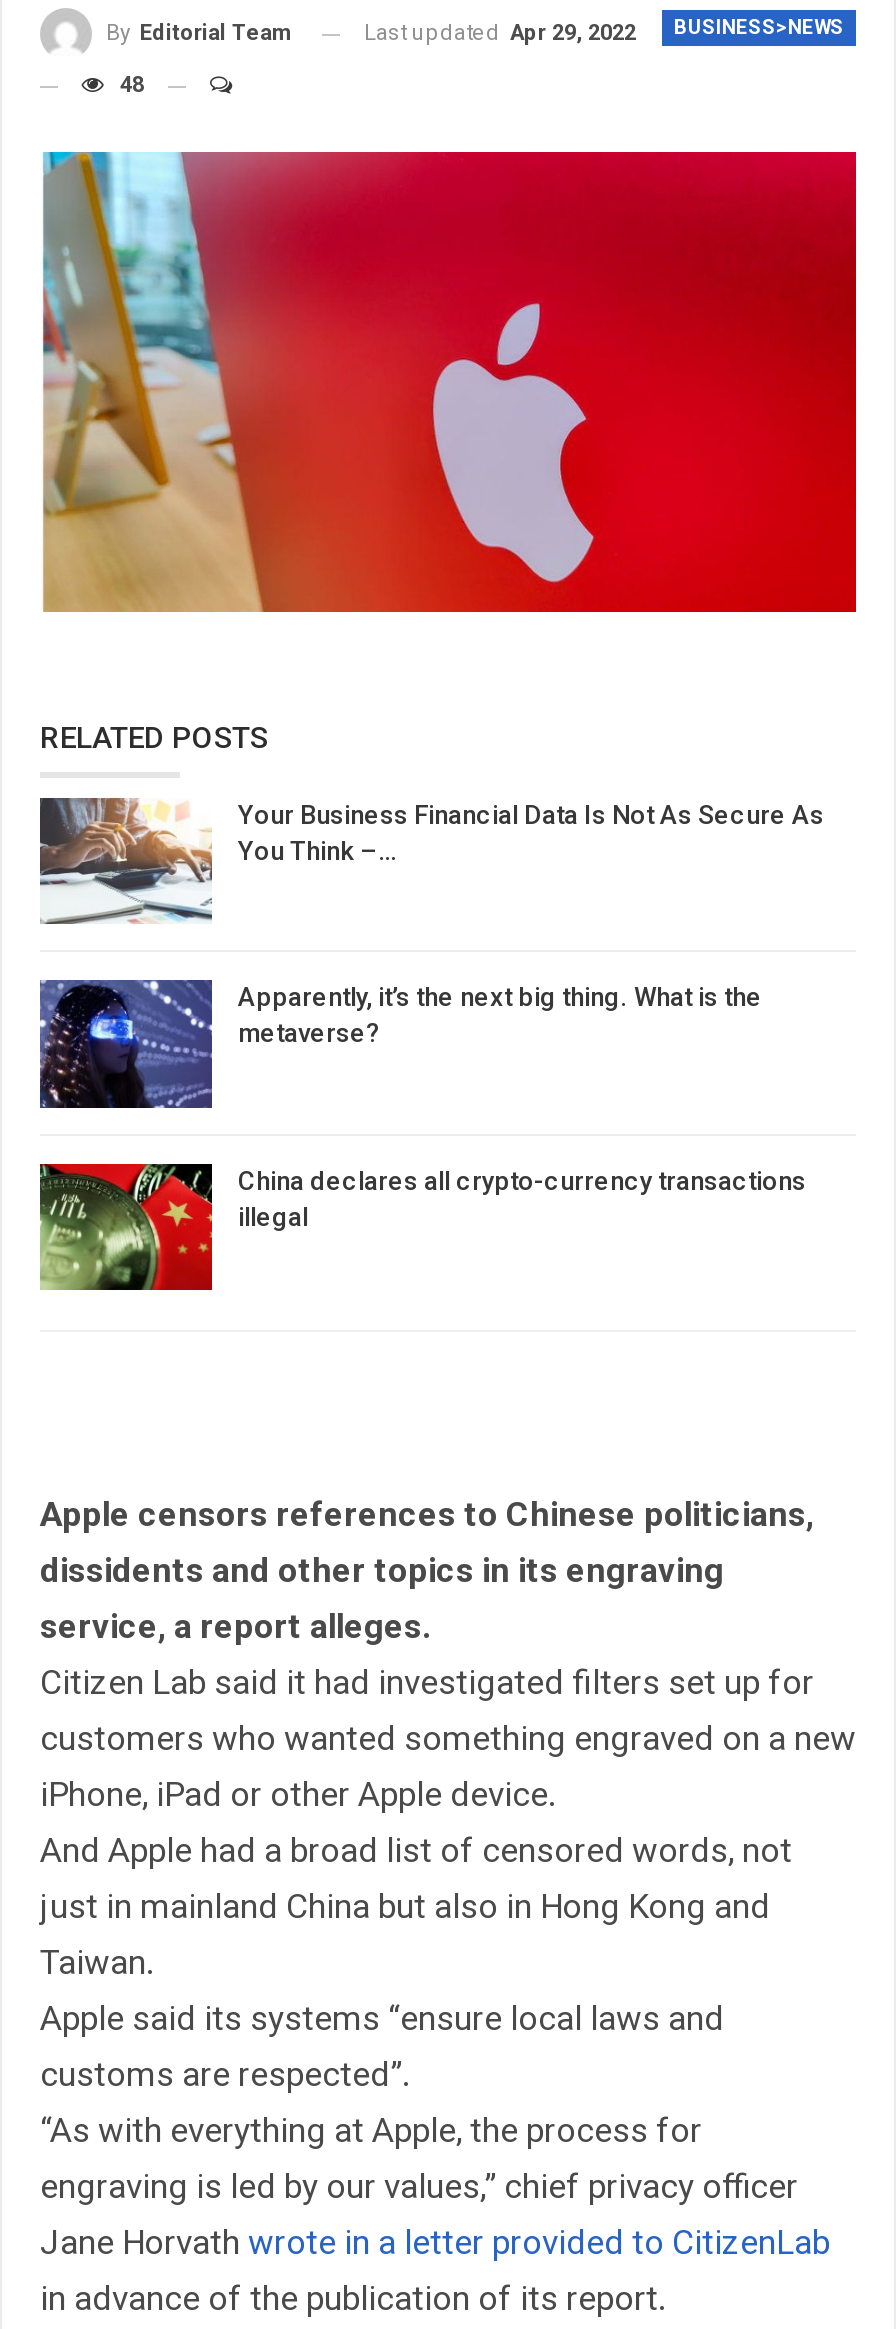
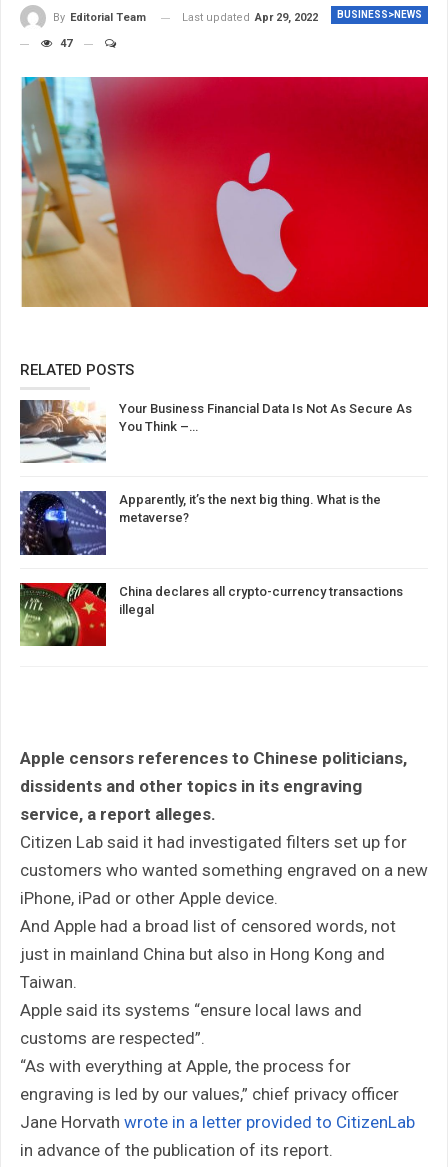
- 48
+ 47
